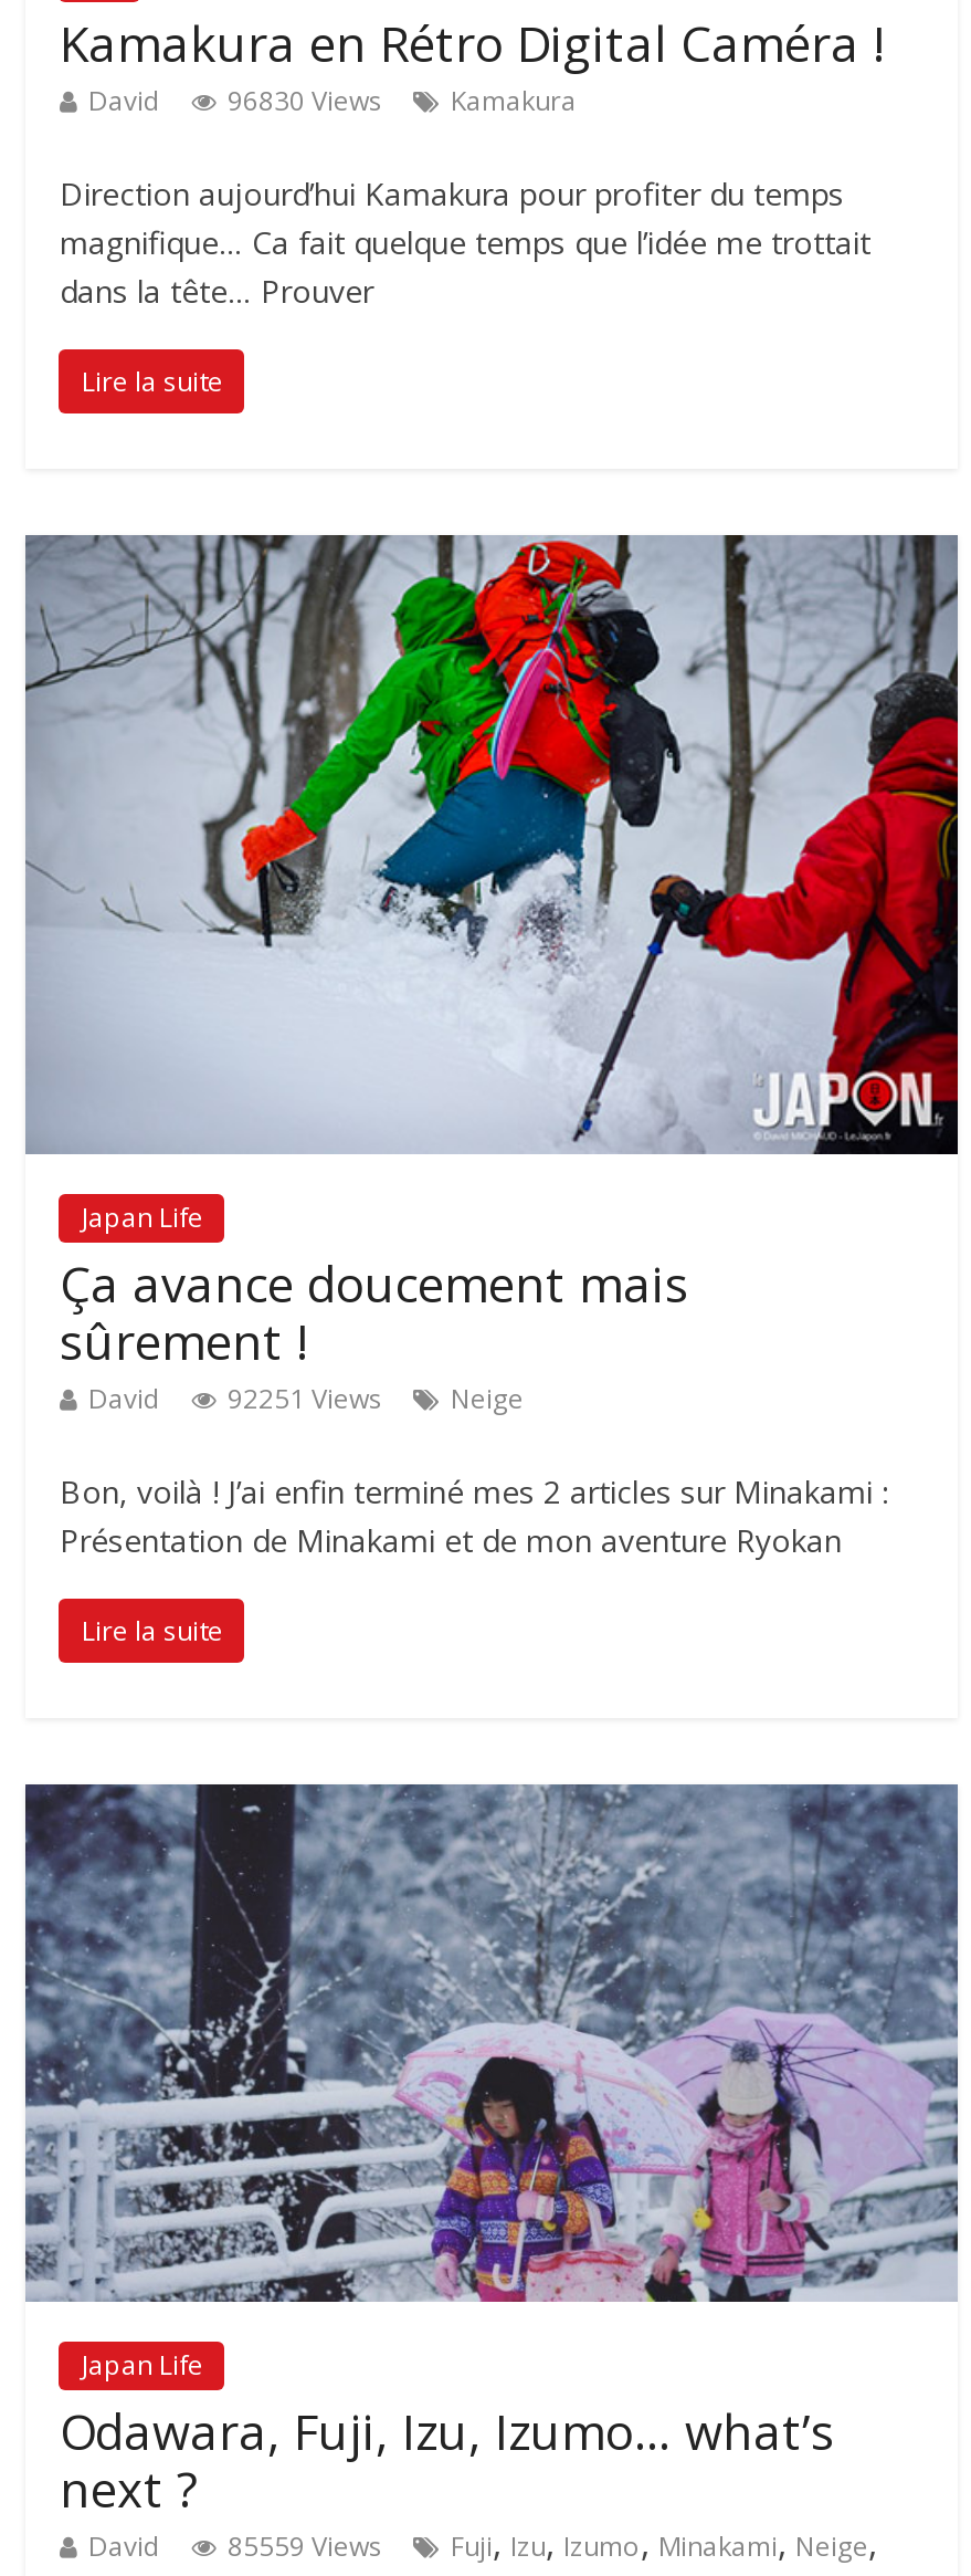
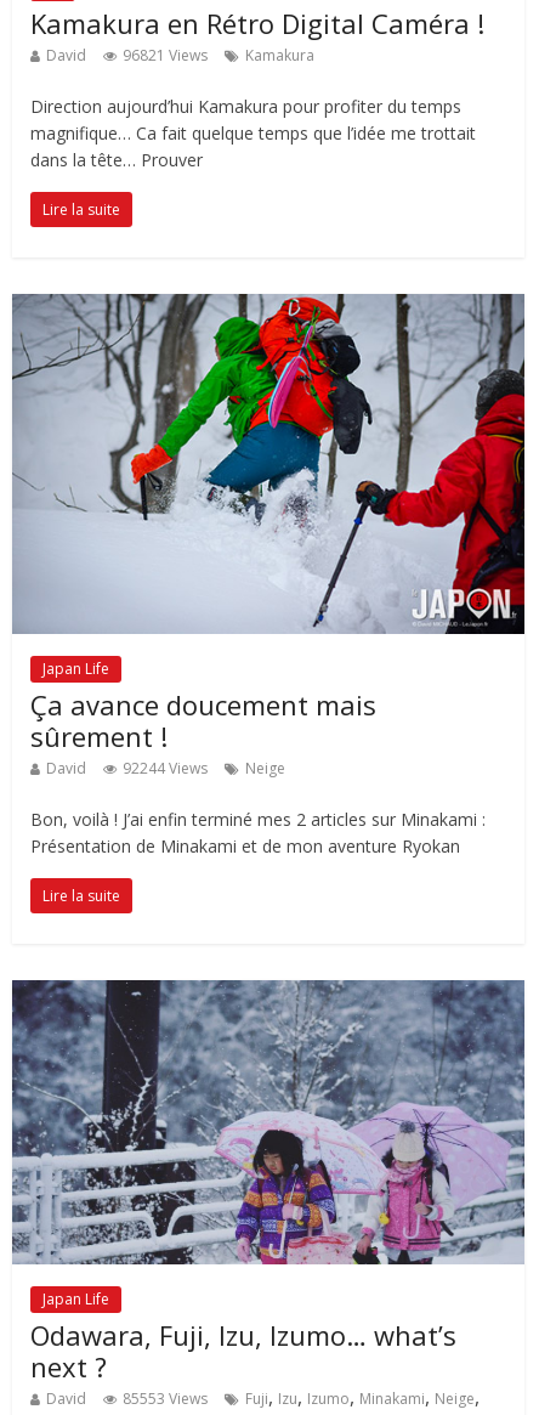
- David 96830 Views Kamakura
+ David 96821 Views Kamakura

- David 92251 Views Neige
+ David 92244 Views Neige

- David 85559 Views Fuji, Izu, Izumo, Minakami, Neige,
+ David 85553 Views Fuji, Izu, Izumo, Minakami, Neige,
